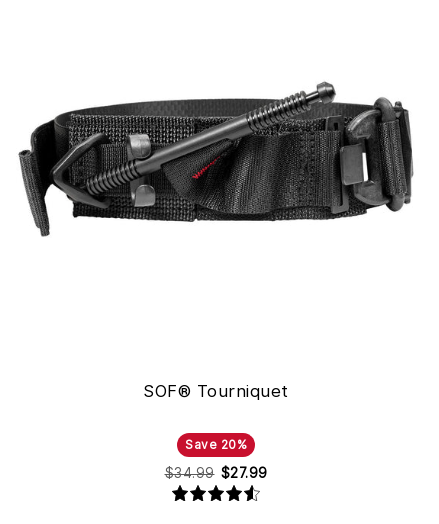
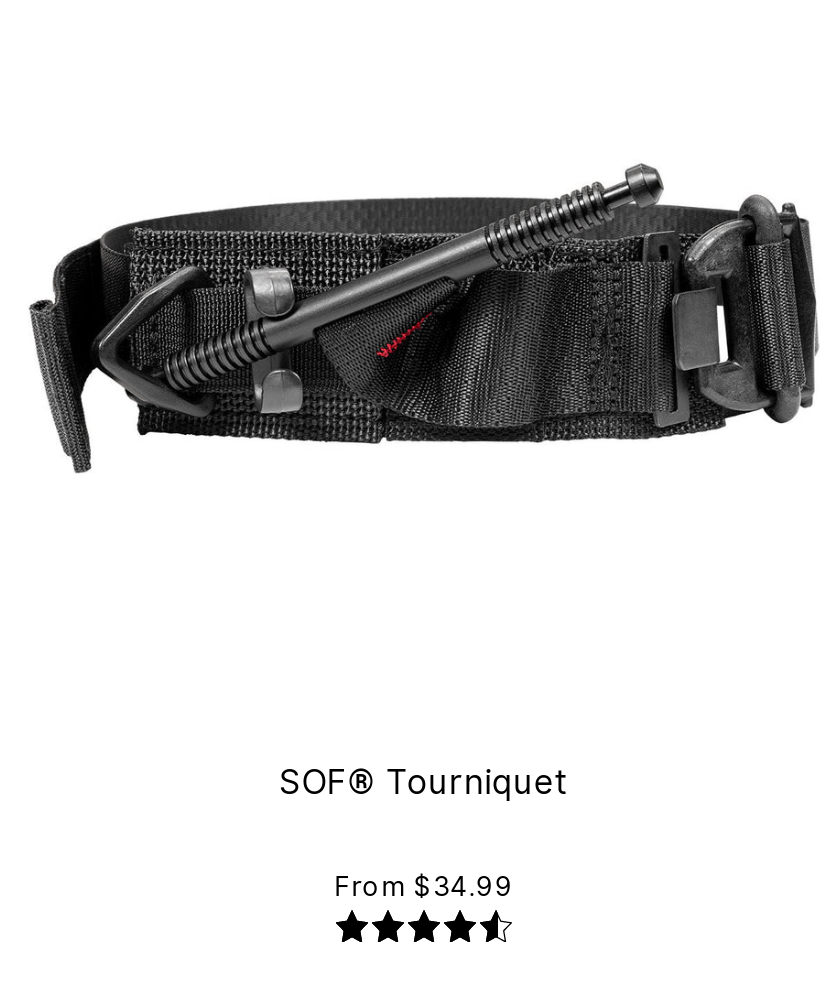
- Save 20%
- $34.99 $27.99
+ From $34.99
